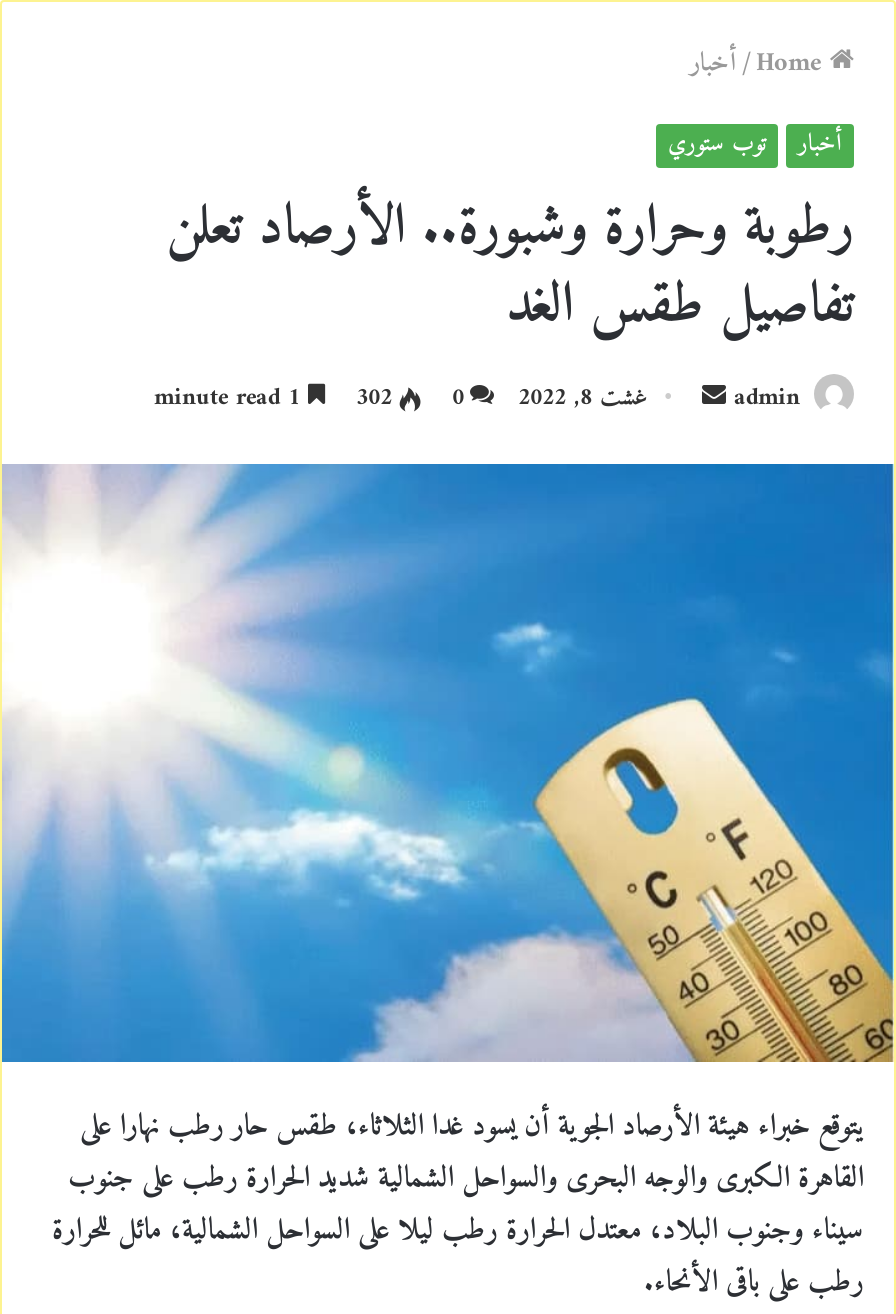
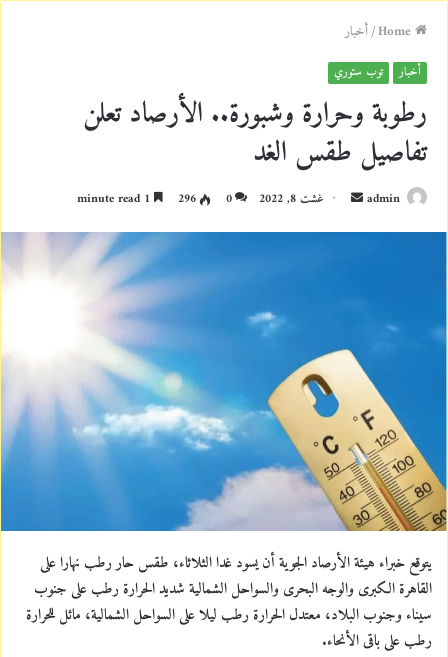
- 302
+ 296
